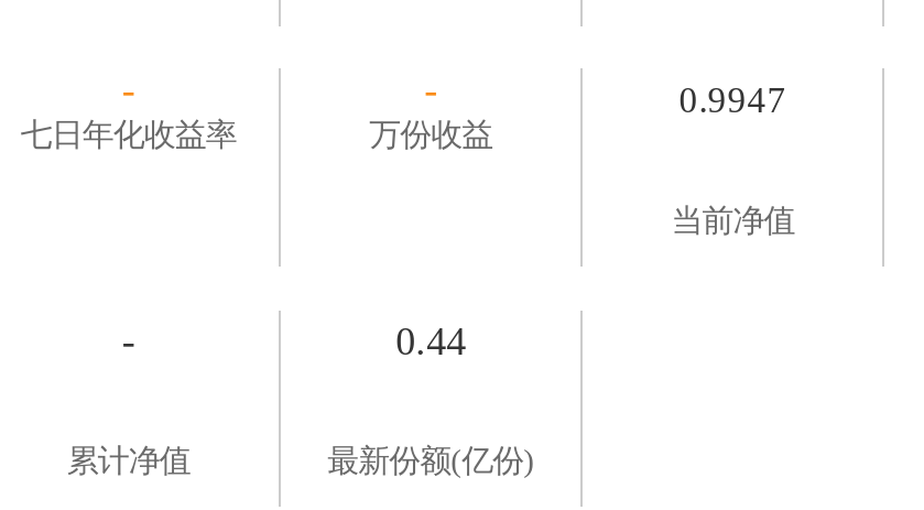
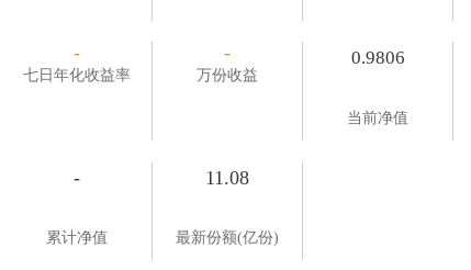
- 0.9947
+ 0.9806

- 0.44
+ 11.08
